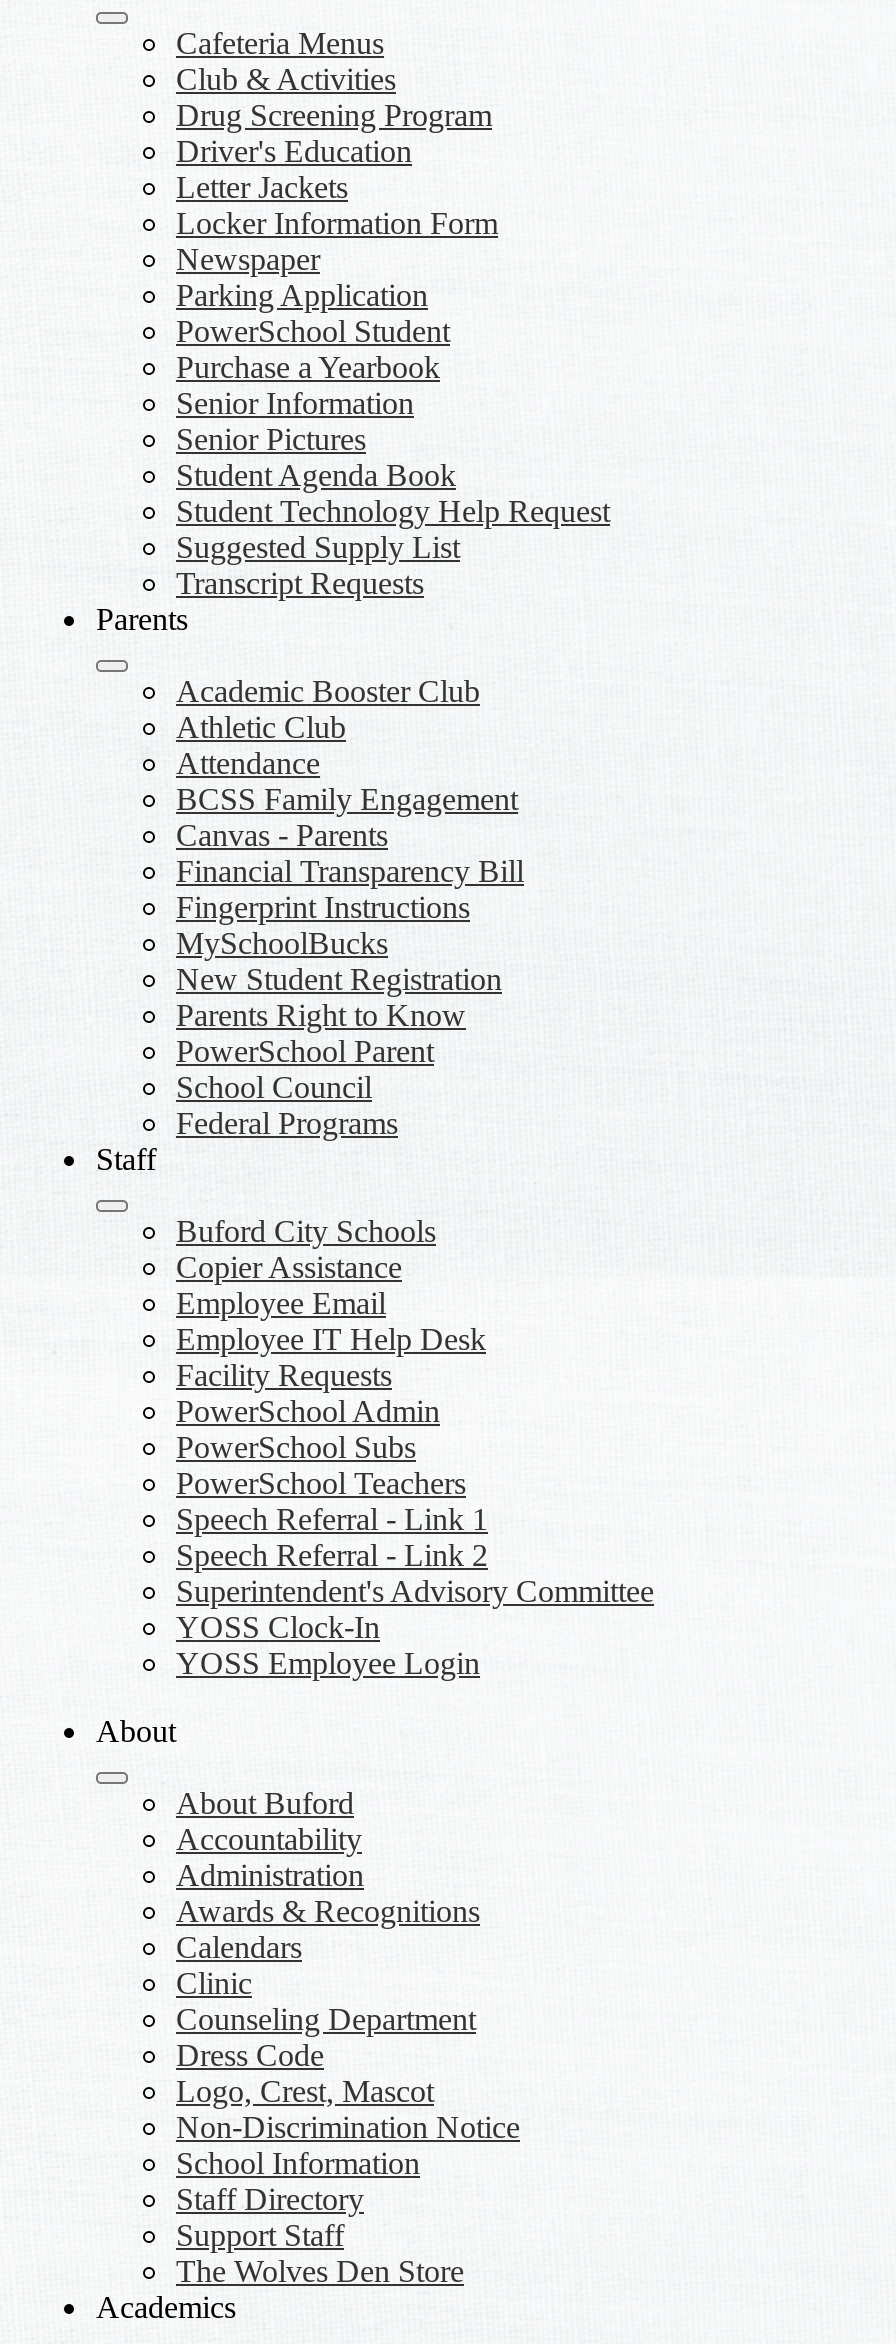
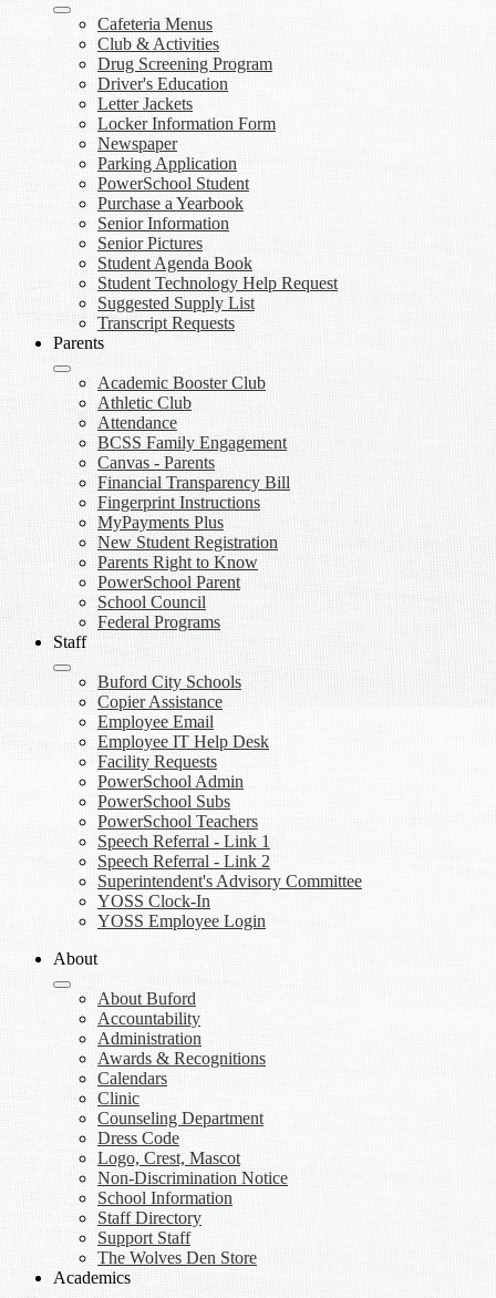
- MySchoolBucks
+ MyPayments Plus
